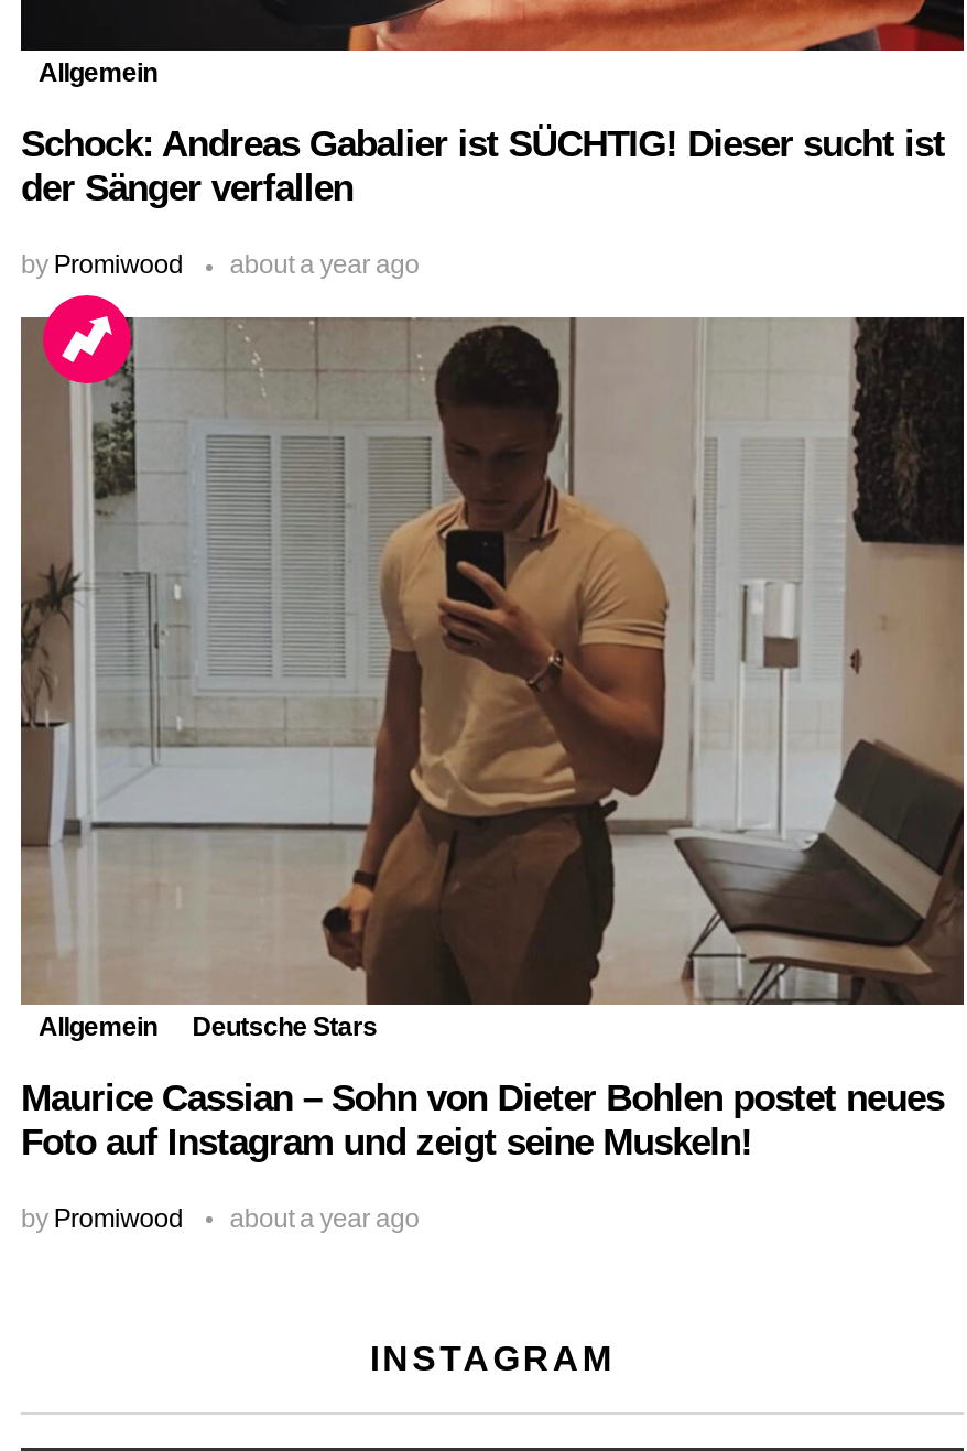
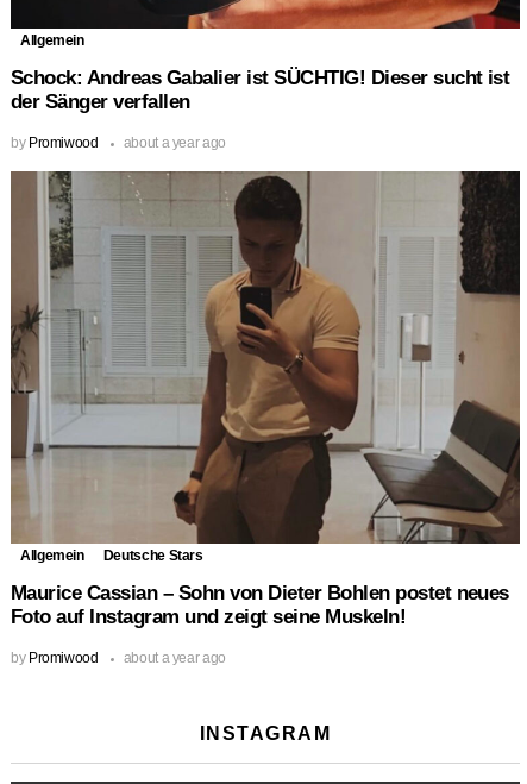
- [image]
+ [image]
